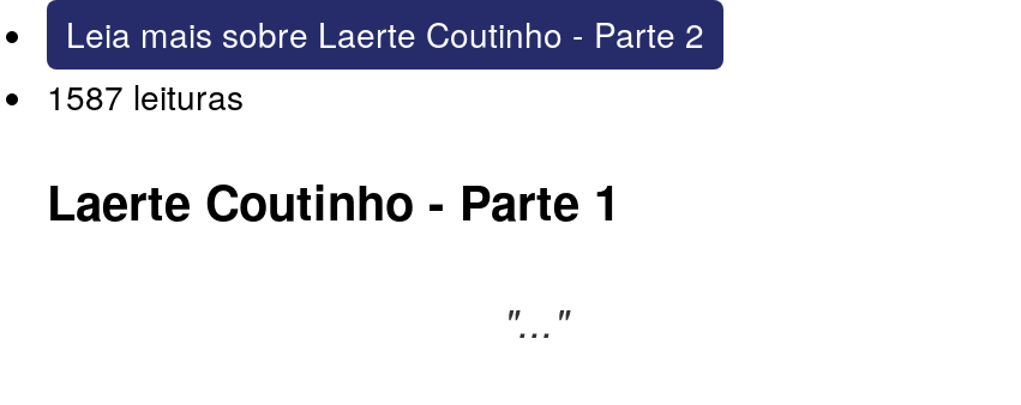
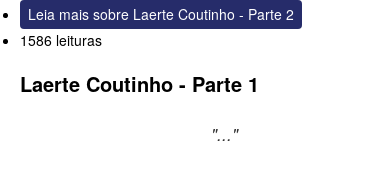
- 1587 leituras
+ 1586 leituras
